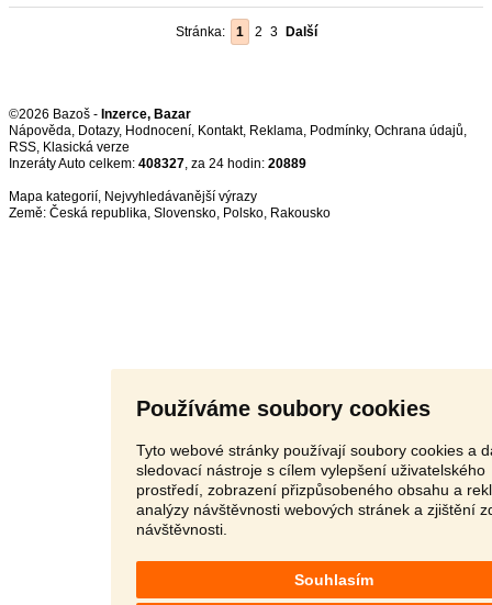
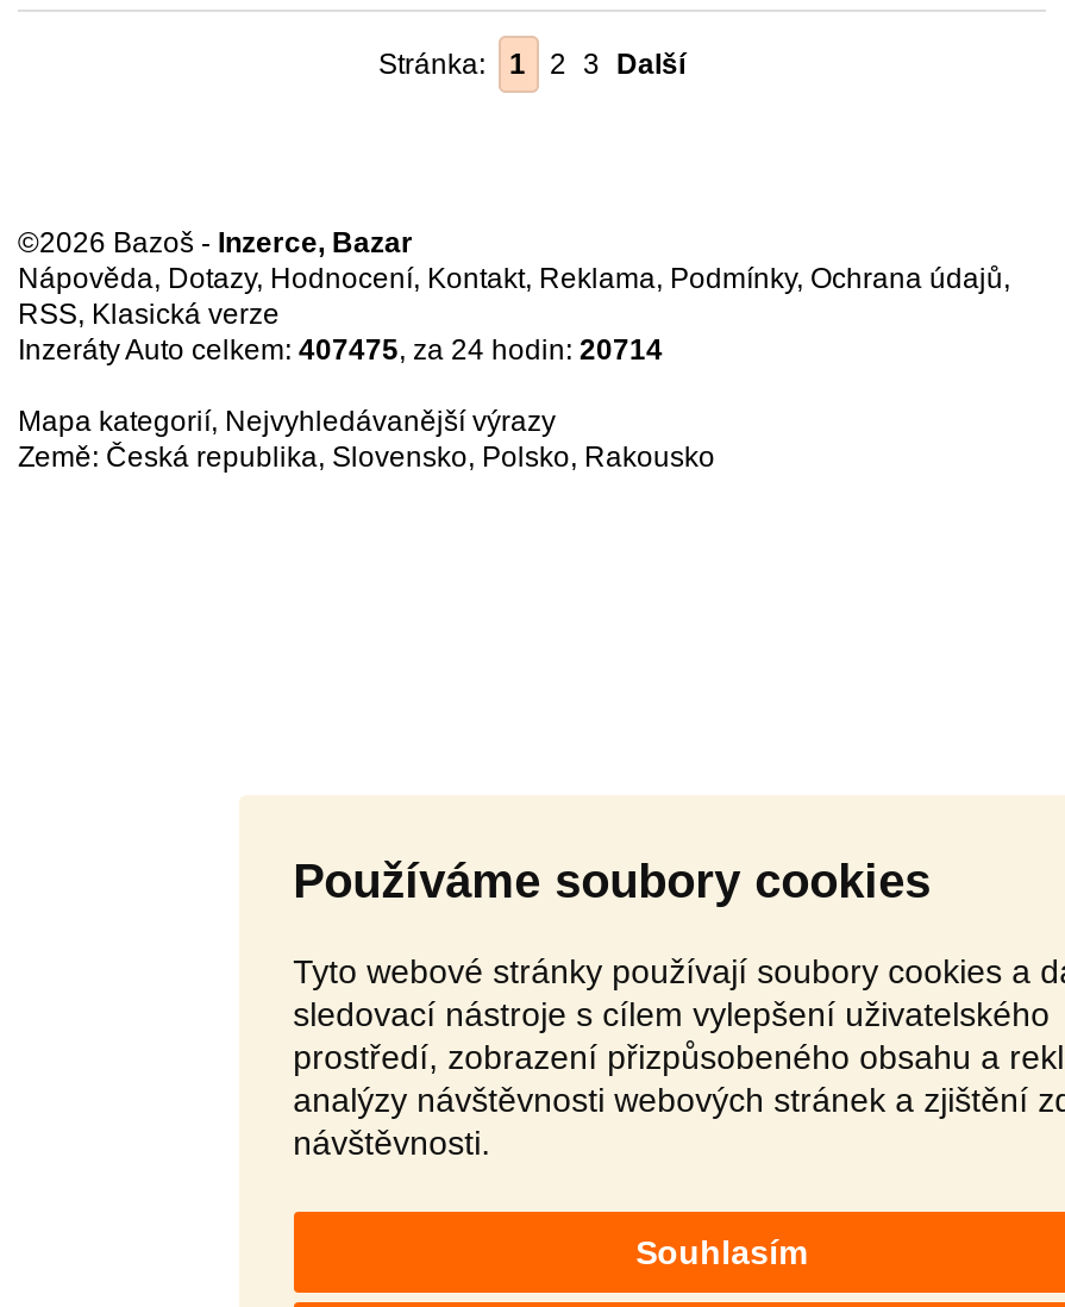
- Inzeráty Auto celkem: 408327, za 24 hodin: 20889
+ Inzeráty Auto celkem: 407475, za 24 hodin: 20714
